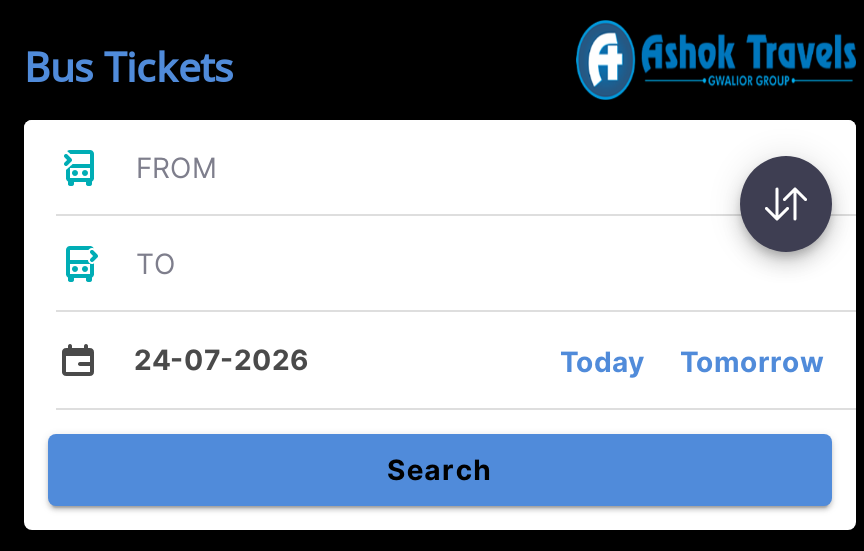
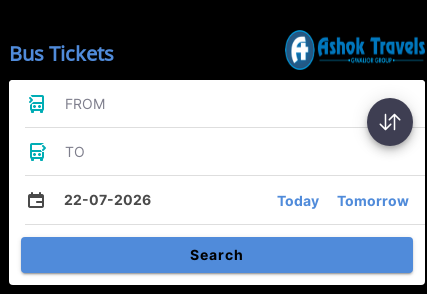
- 24-07-2026
+ 22-07-2026
